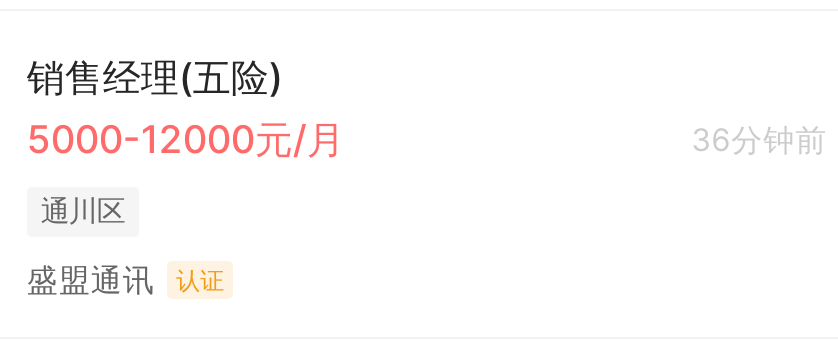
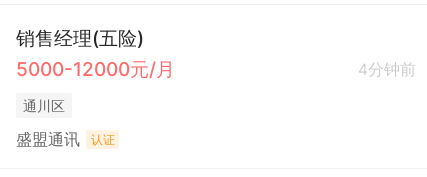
- 36分钟前
+ 4分钟前
